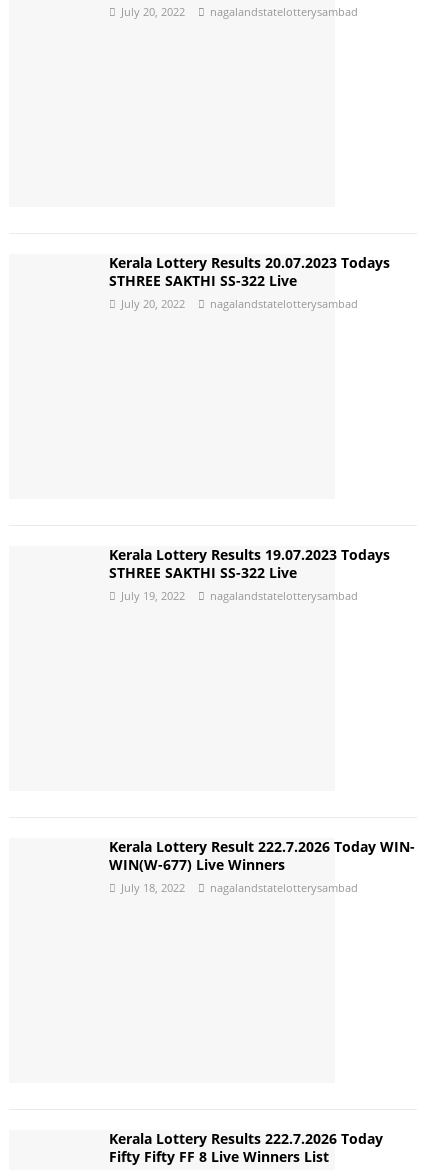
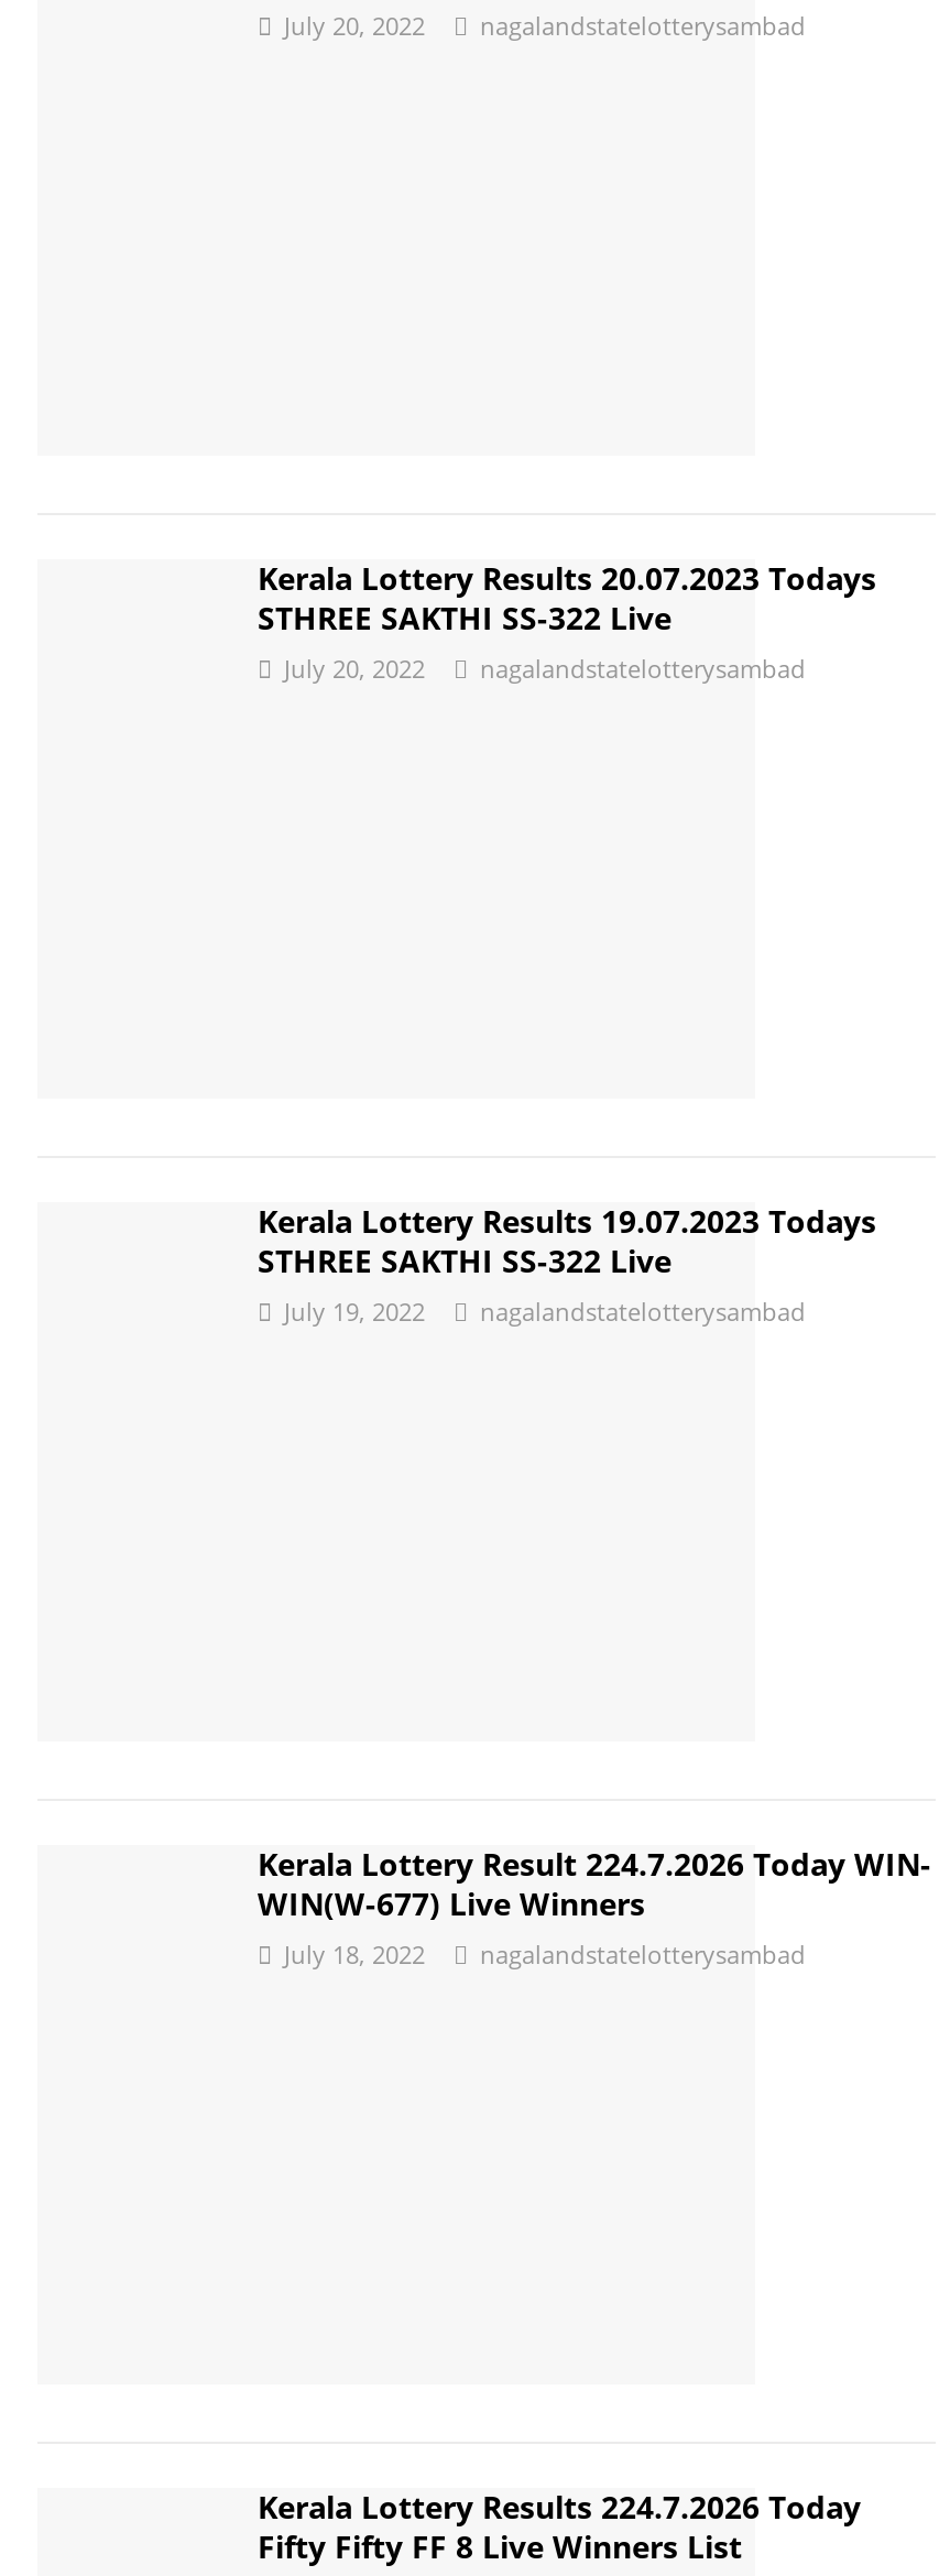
- Kerala Lottery Result 222.7.2026 Today WIN-
+ Kerala Lottery Result 224.7.2026 Today WIN-

- Kerala Lottery Results 222.7.2026 Today
+ Kerala Lottery Results 224.7.2026 Today
